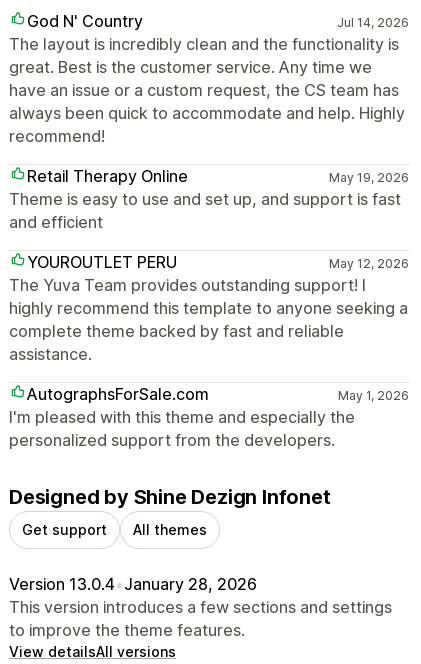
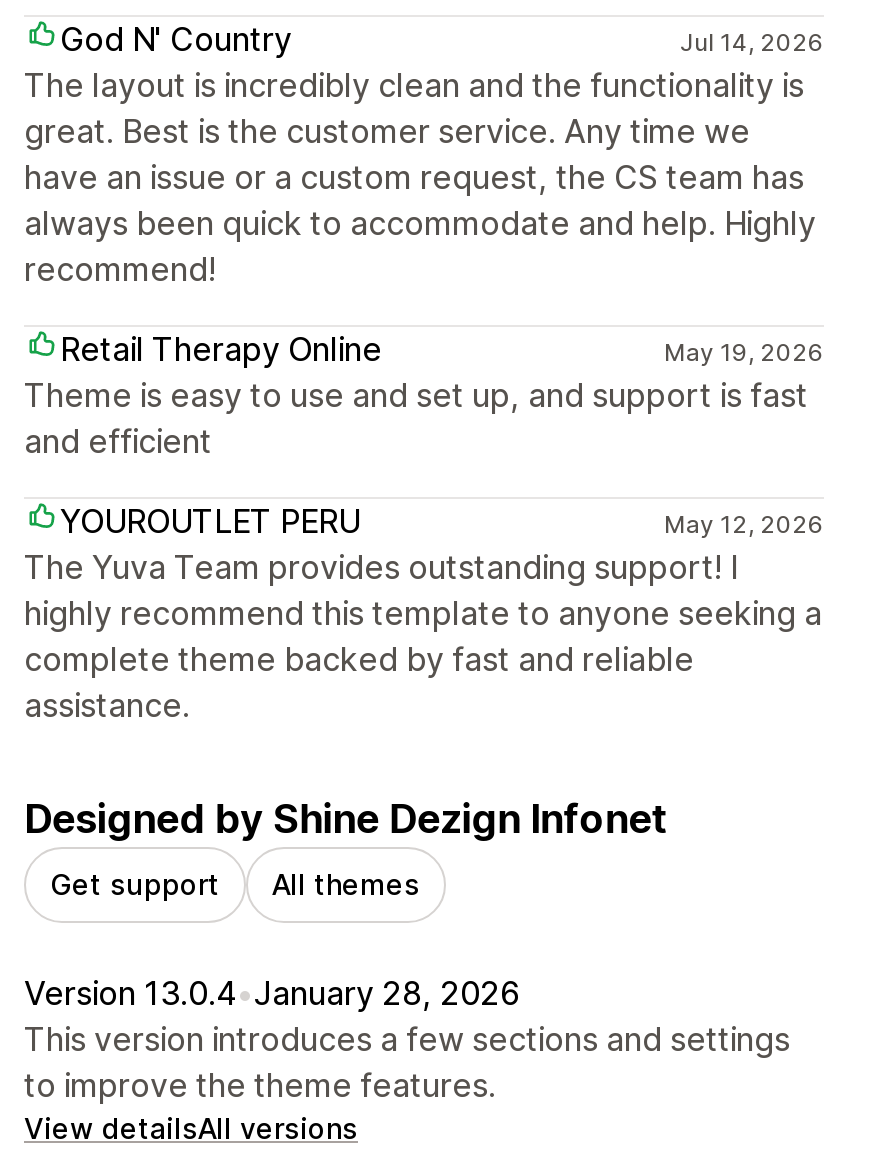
- AutographsForSale.com
- May 1, 2026
- I'm pleased with this theme and especially the
- personalized support from the developers.
